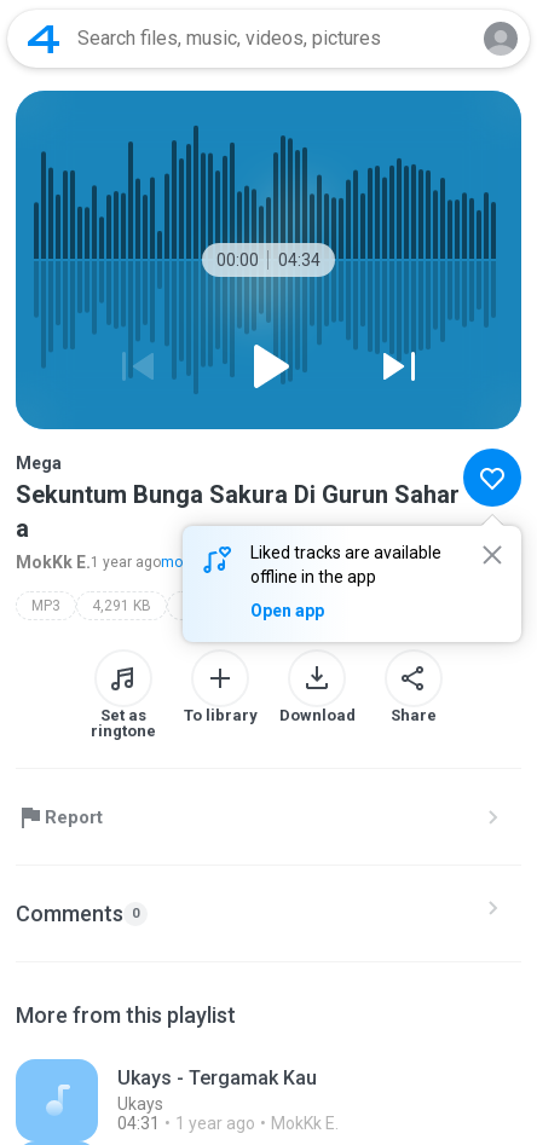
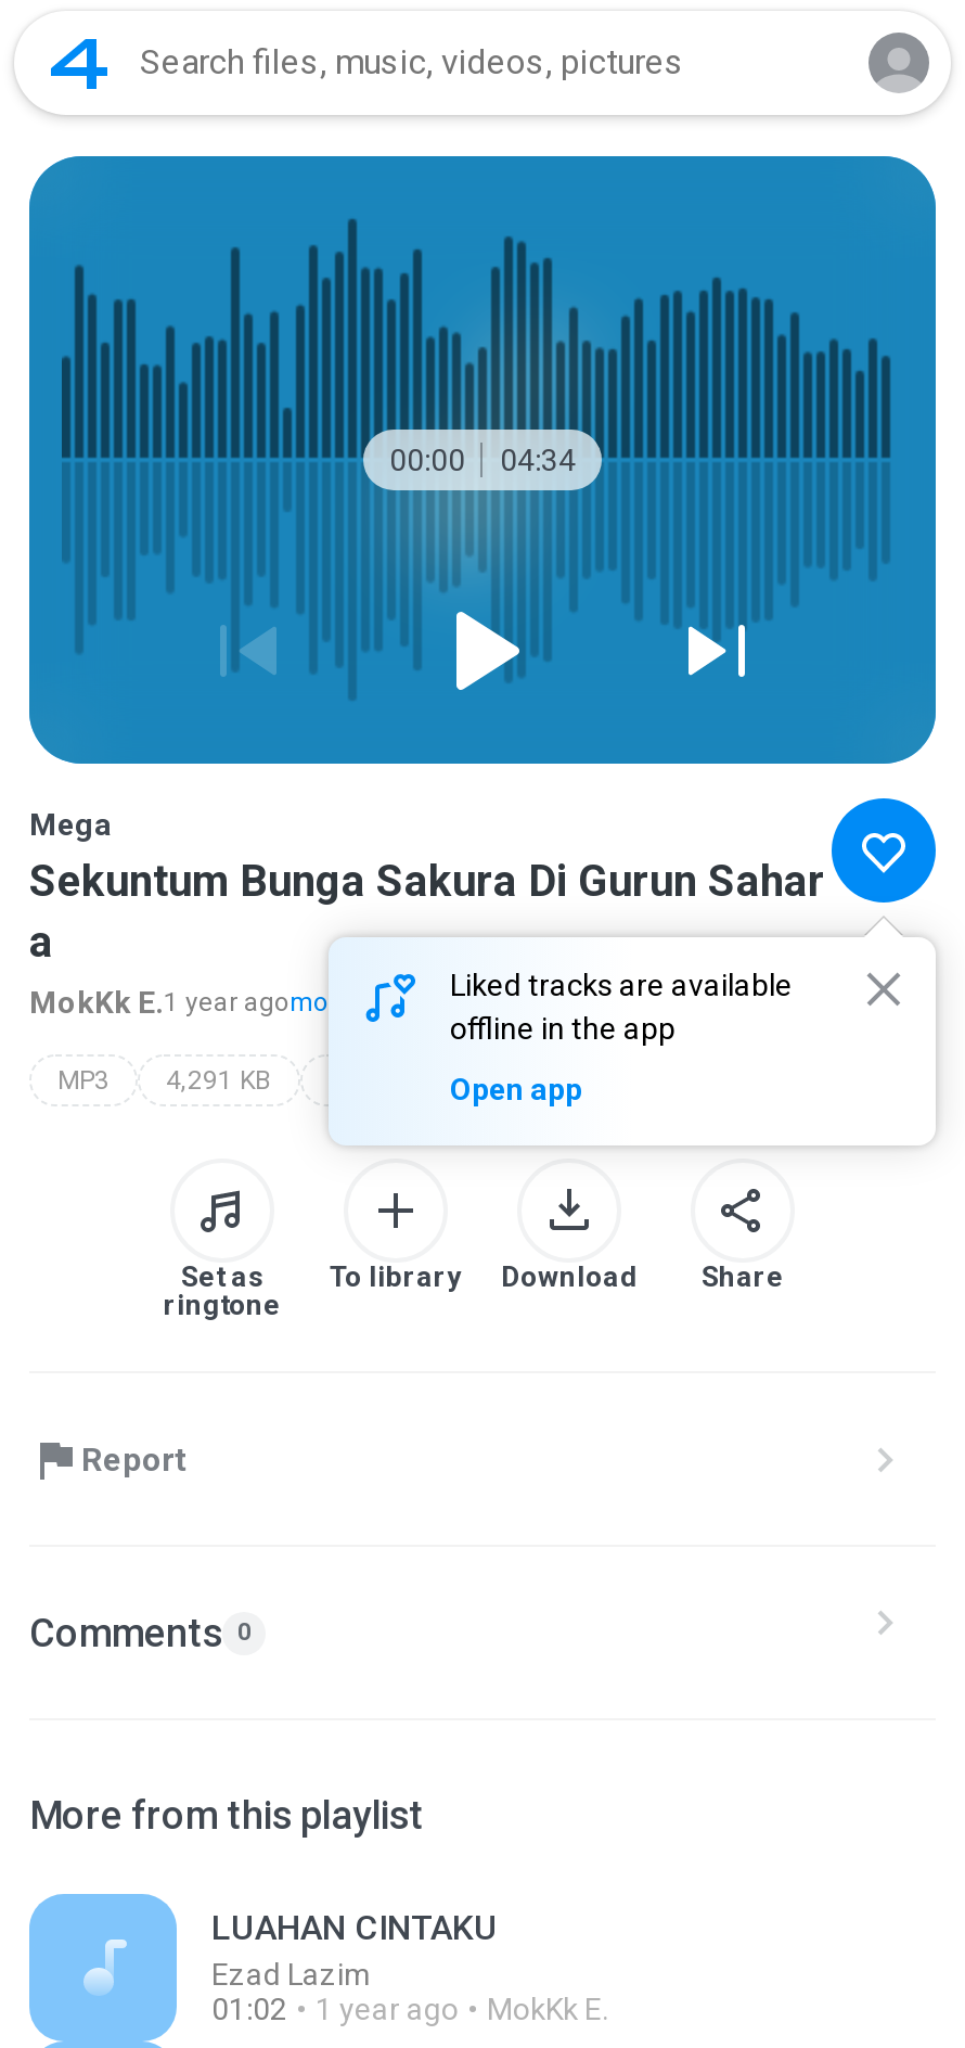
- Ukays - Tergamak Kau
- Ukays
- 04:31
+ LUAHAN CINTAKU
+ Ezad Lazim
+ 01:02
